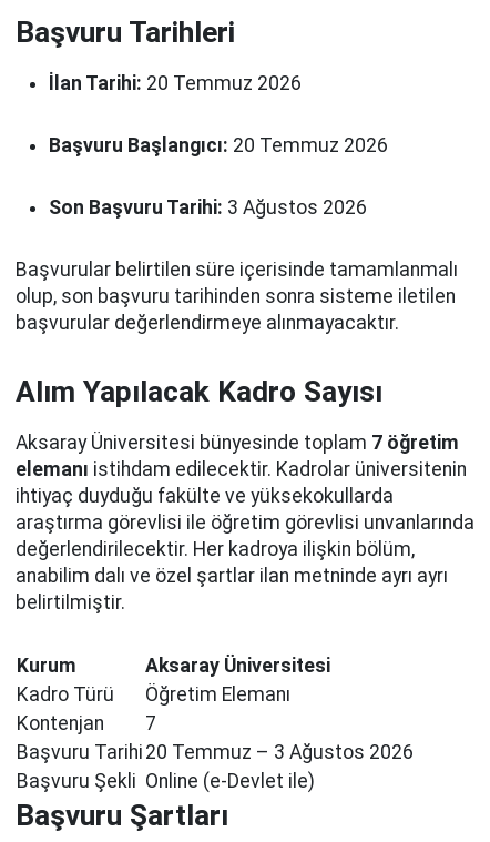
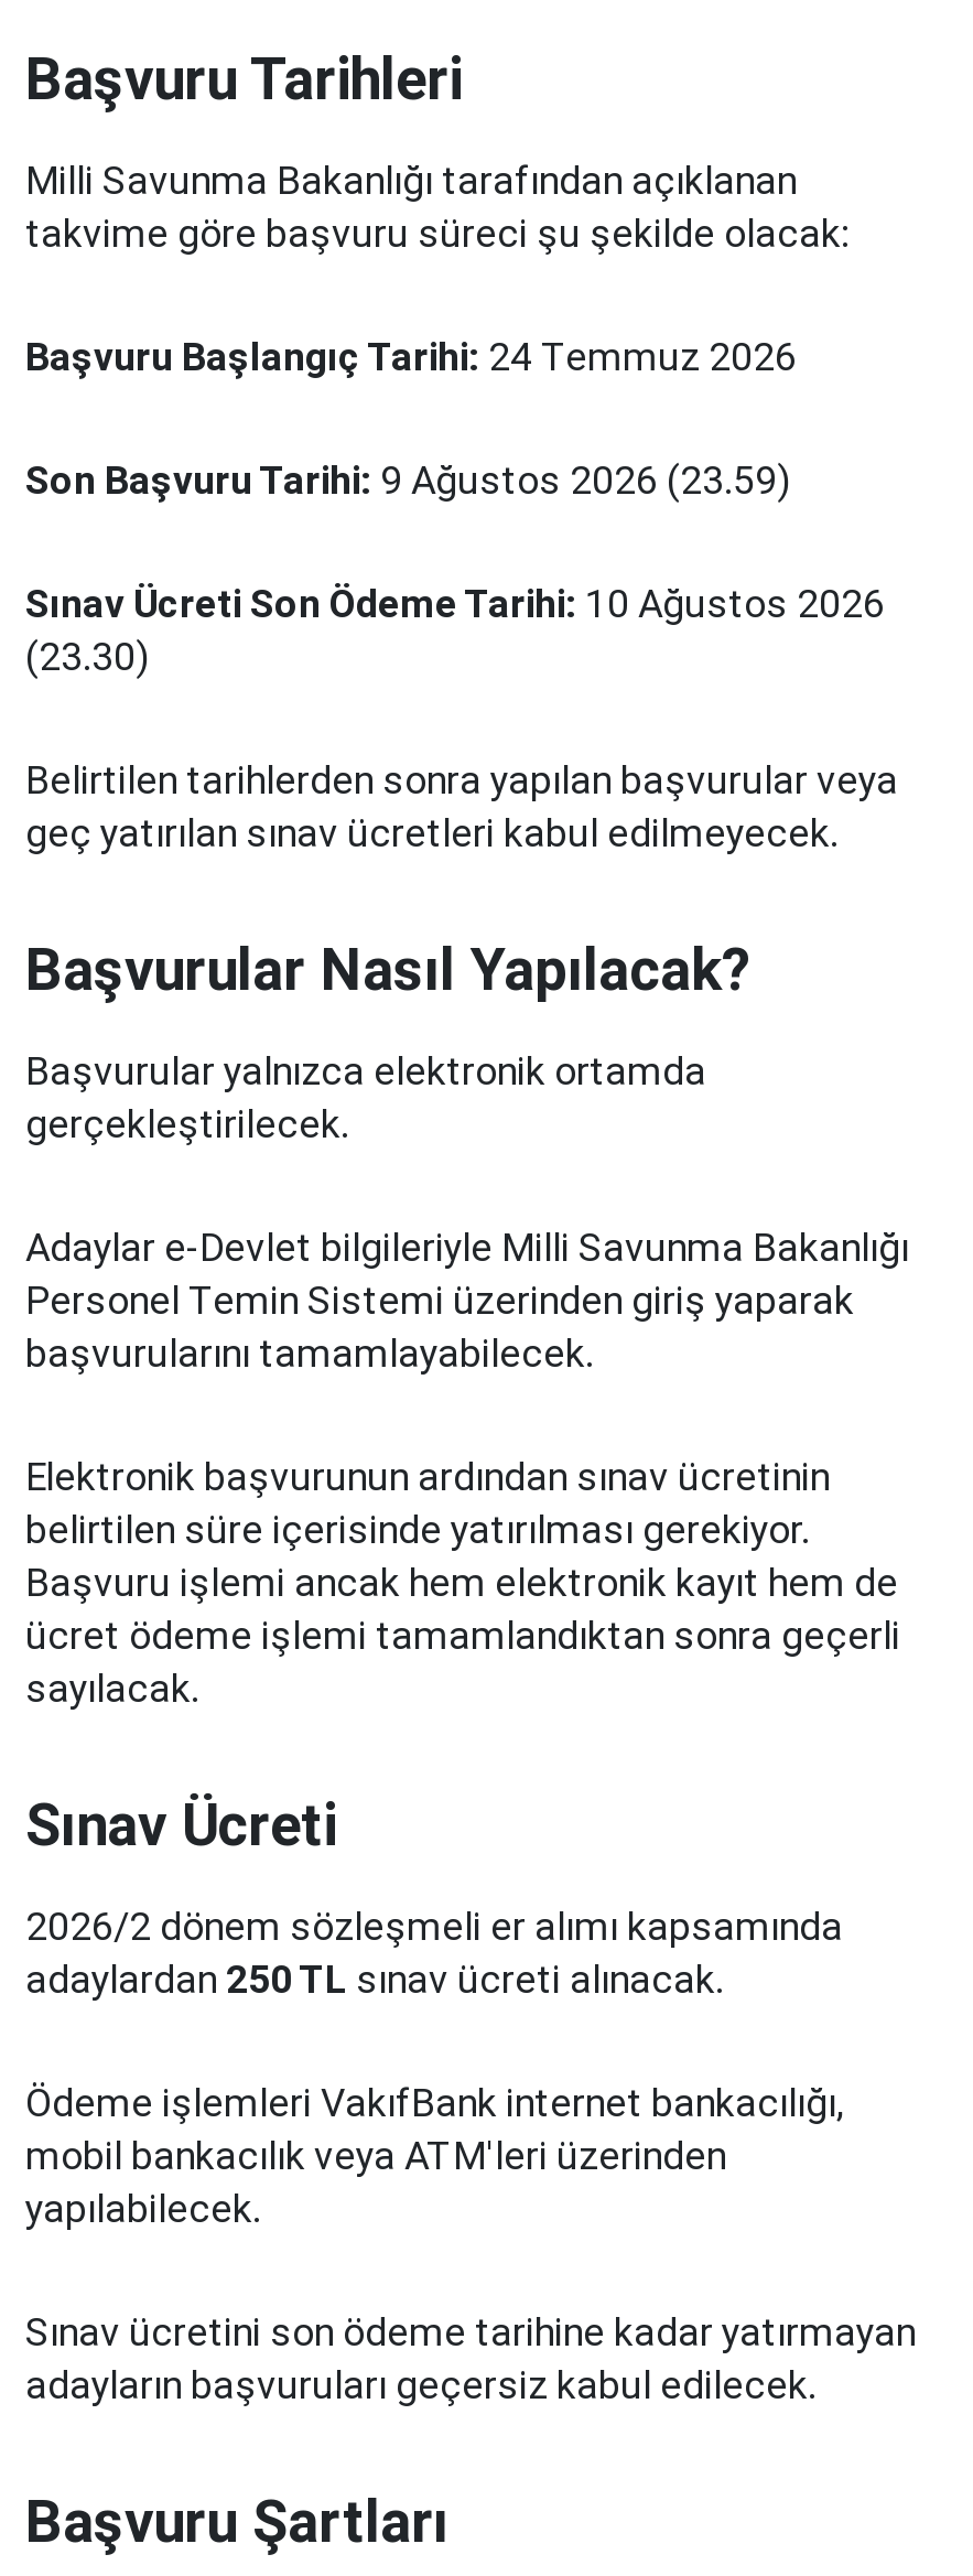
- İlan Tarihi: 20 Temmuz 2026
- Başvuru Başlangıcı: 20 Temmuz 2026
- Son Başvuru Tarihi: 3 Ağustos 2026
- Başvurular belirtilen süre içerisinde tamamlanmalı
- olup, son başvuru tarihinden sonra sisteme iletilen
- başvurular değerlendirmeye alınmayacaktır.
- Alım Yapılacak Kadro Sayısı
- Aksaray Üniversitesi bünyesinde toplam 7 öğretim
- elemanı istihdam edilecektir. Kadrolar üniversitenin
- ihtiyaç duyduğu fakülte ve yüksekokullarda
- araştırma görevlisi ile öğretim görevlisi unvanlarında
- değerlendirilecektir. Her kadroya ilişkin bölüm,
- anabilim dalı ve özel şartlar ilan metninde ayrı ayrı
- belirtilmiştir.
- Kurum
- Aksaray Üniversitesi
- Kadro Türü
- Öğretim Elemanı
- Kontenjan
- 7
- Başvuru Tarihi 20 Temmuz – 3 Ağustos 2026
- Başvuru Şekli Online (e-Devlet ile)
+ Milli Savunma Bakanlığı tarafından açıklanan
+ takvime göre başvuru süreci şu şekilde olacak:
+ Başvuru Başlangıç Tarihi: 24 Temmuz 2026
+ Son Başvuru Tarihi: 9 Ağustos 2026 (23.59)
+ Sınav Ücreti Son Ödeme Tarihi: 10 Ağustos 2026
+ (23.30)
+ Belirtilen tarihlerden sonra yapılan başvurular veya
+ geç yatırılan sınav ücretleri kabul edilmeyecek.
+ Başvurular Nasıl Yapılacak?
+ Başvurular yalnızca elektronik ortamda
+ gerçekleştirilecek.
+ Adaylar e-Devlet bilgileriyle Milli Savunma Bakanlığı
+ Personel Temin Sistemi üzerinden giriş yaparak
+ başvurularını tamamlayabilecek.
+ Elektronik başvurunun ardından sınav ücretinin
+ belirtilen süre içerisinde yatırılması gerekiyor.
+ Başvuru işlemi ancak hem elektronik kayıt hem de
+ ücret ödeme işlemi tamamlandıktan sonra geçerli
+ sayılacak.
+ Sınav Ücreti
+ 2026/2 dönem sözleşmeli er alımı kapsamında
+ adaylardan 250 TL sınav ücreti alınacak.
+ Ödeme işlemleri VakıfBank internet bankacılığı,
+ mobil bankacılık veya ATM'leri üzerinden
+ yapılabilecek.
+ Sınav ücretini son ödeme tarihine kadar yatırmayan
+ adayların başvuruları geçersiz kabul edilecek.
